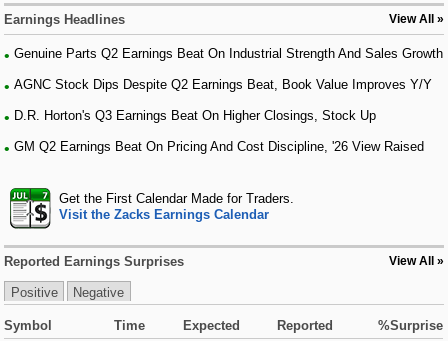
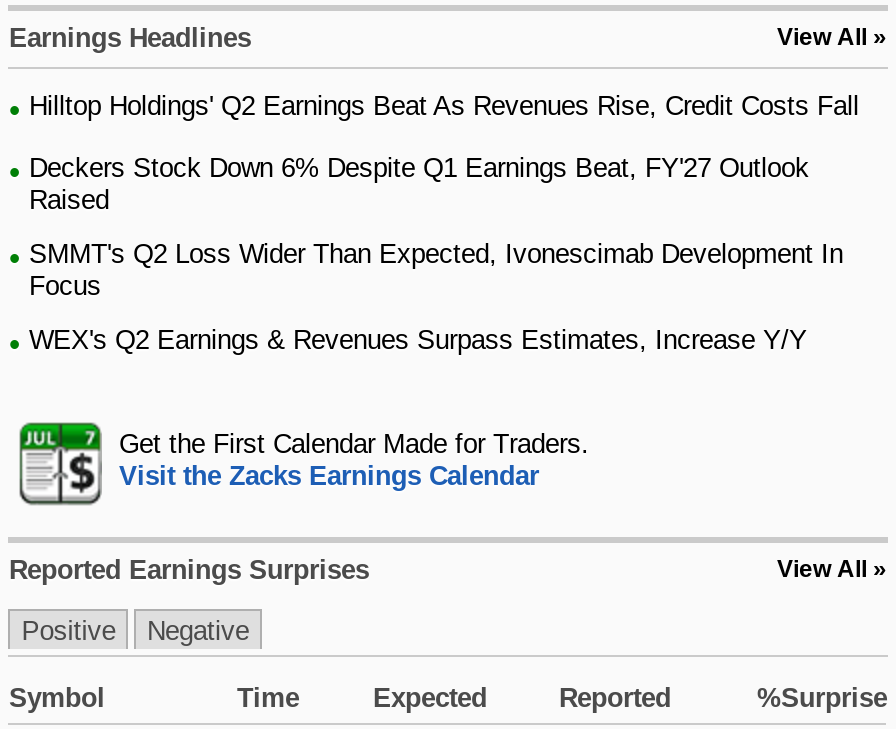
- Genuine Parts Q2 Earnings Beat On Industrial Strength And Sales Growth
+ Hilltop Holdings' Q2 Earnings Beat As Revenues Rise, Credit Costs Fall

- AGNC Stock Dips Despite Q2 Earnings Beat, Book Value Improves Y/Y
+ Deckers Stock Down 6% Despite Q1 Earnings Beat, FY'27 Outlook
+ Raised

- D.R. Horton's Q3 Earnings Beat On Higher Closings, Stock Up
+ SMMT's Q2 Loss Wider Than Expected, Ivonescimab Development In
+ Focus

- GM Q2 Earnings Beat On Pricing And Cost Discipline, '26 View Raised
+ WEX's Q2 Earnings & Revenues Surpass Estimates, Increase Y/Y
